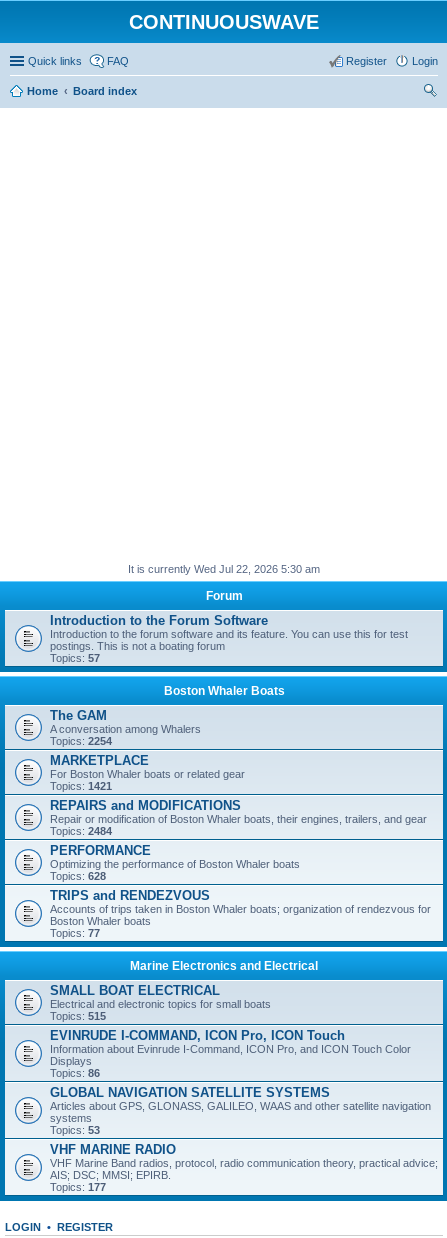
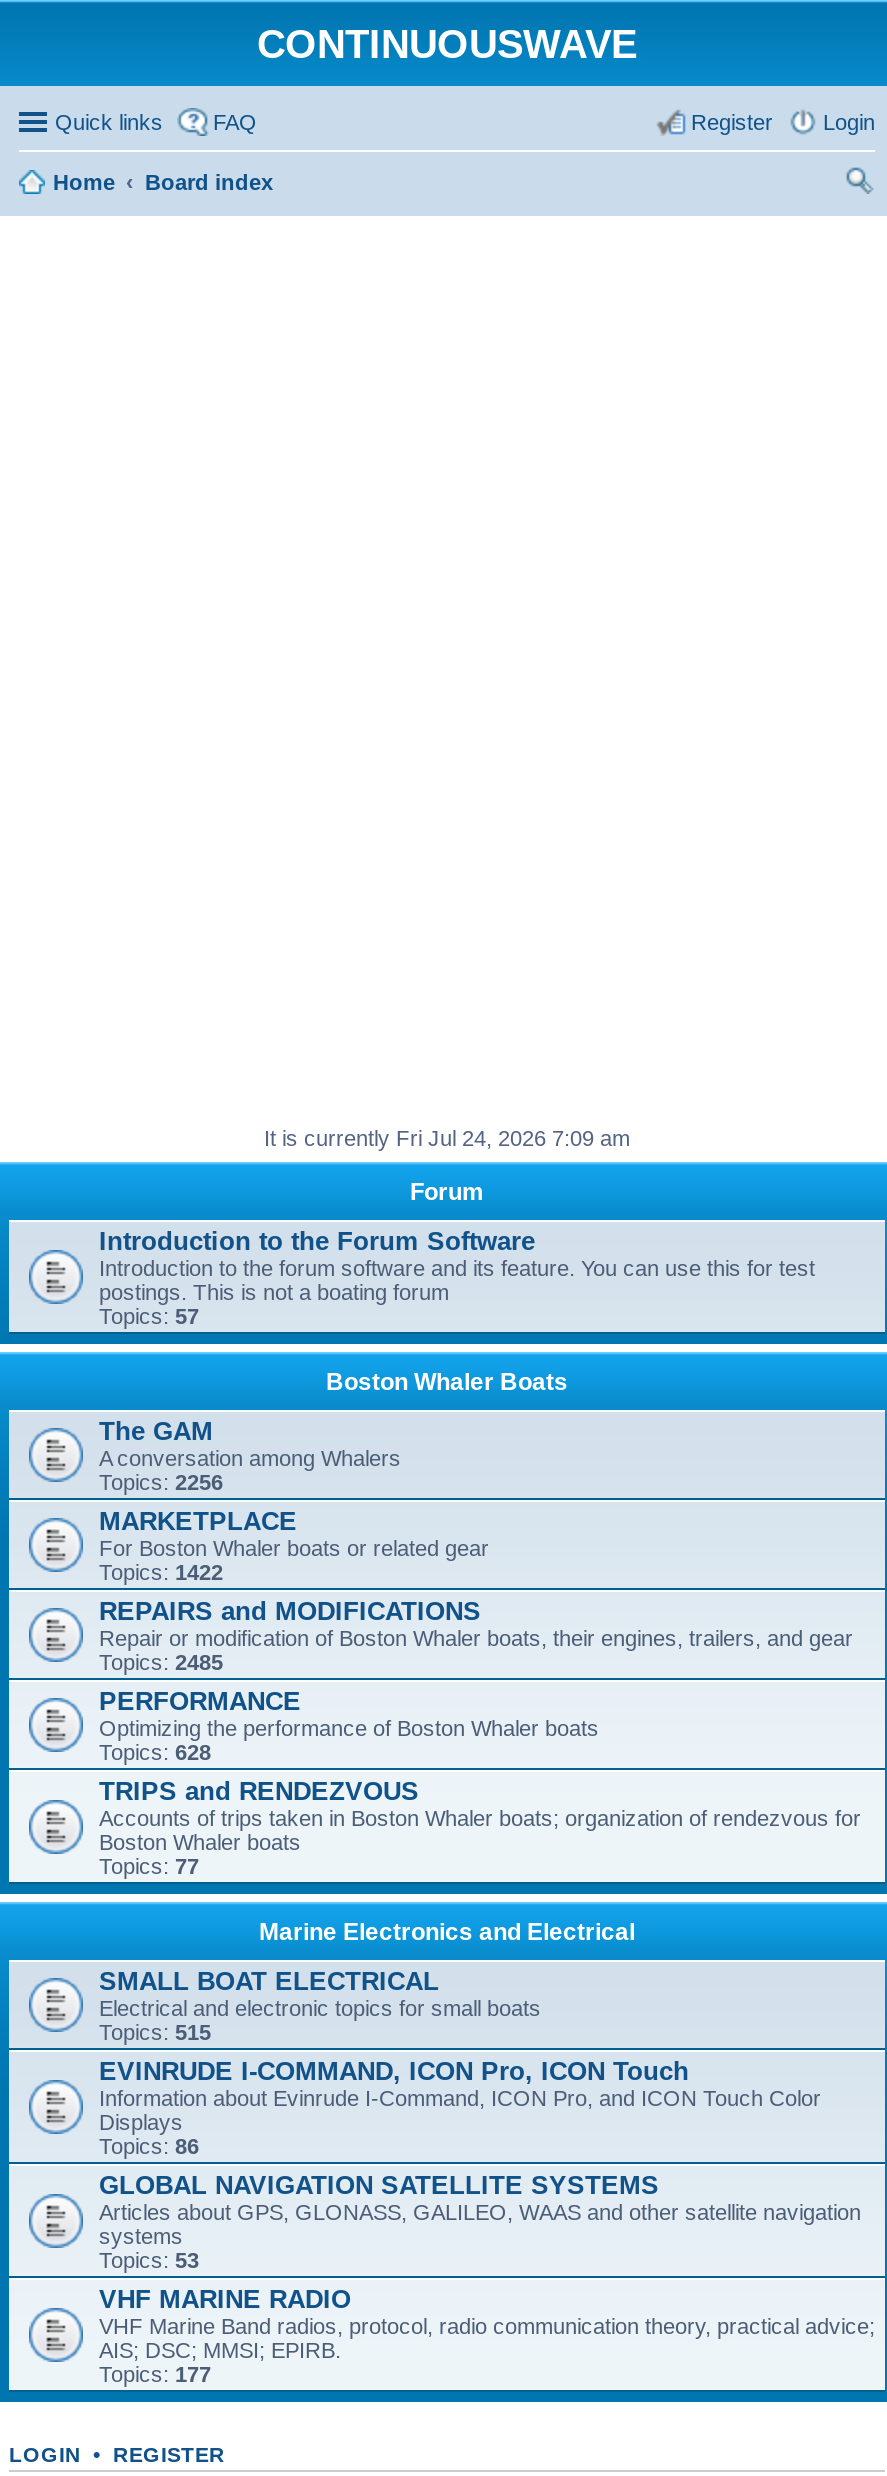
- It is currently Wed Jul 22, 2026 5:30 am
+ It is currently Fri Jul 24, 2026 7:09 am

- Topics: 2254
+ Topics: 2256

- Topics: 1421
+ Topics: 1422

- Topics: 2484
+ Topics: 2485
